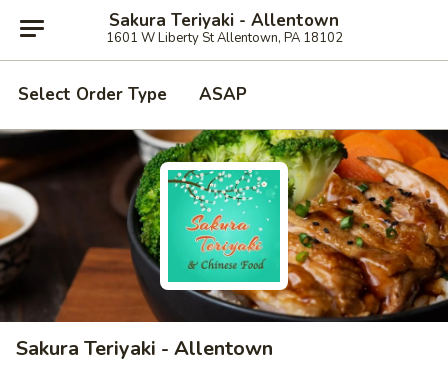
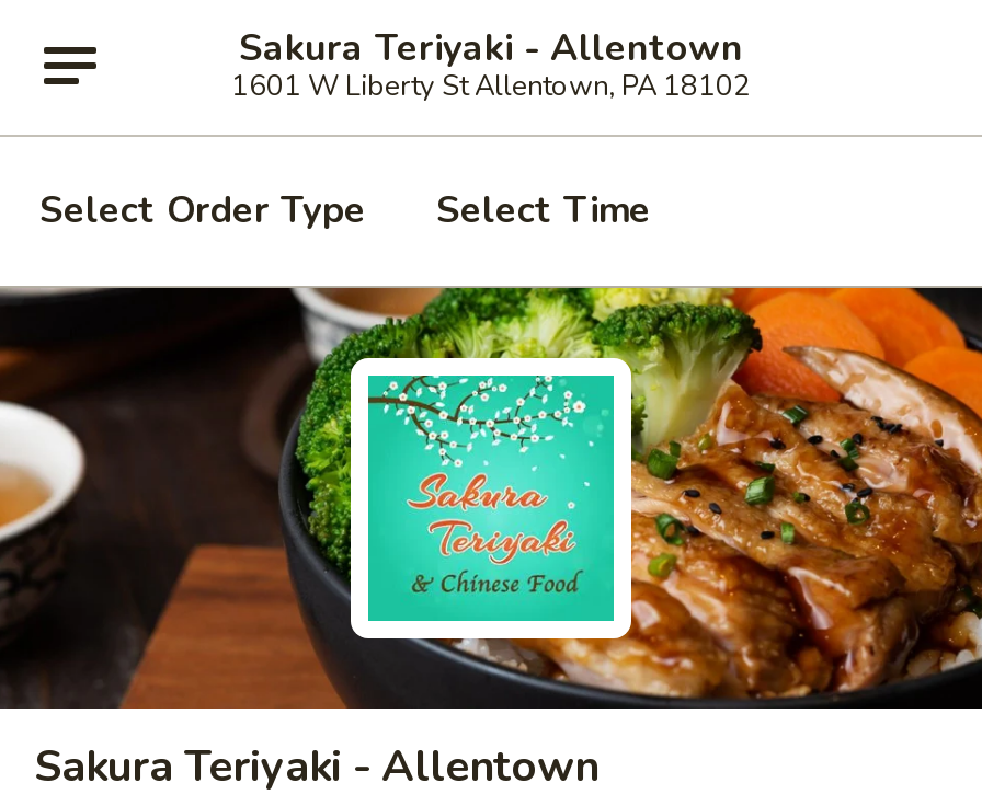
- ASAP
+ Select Time
